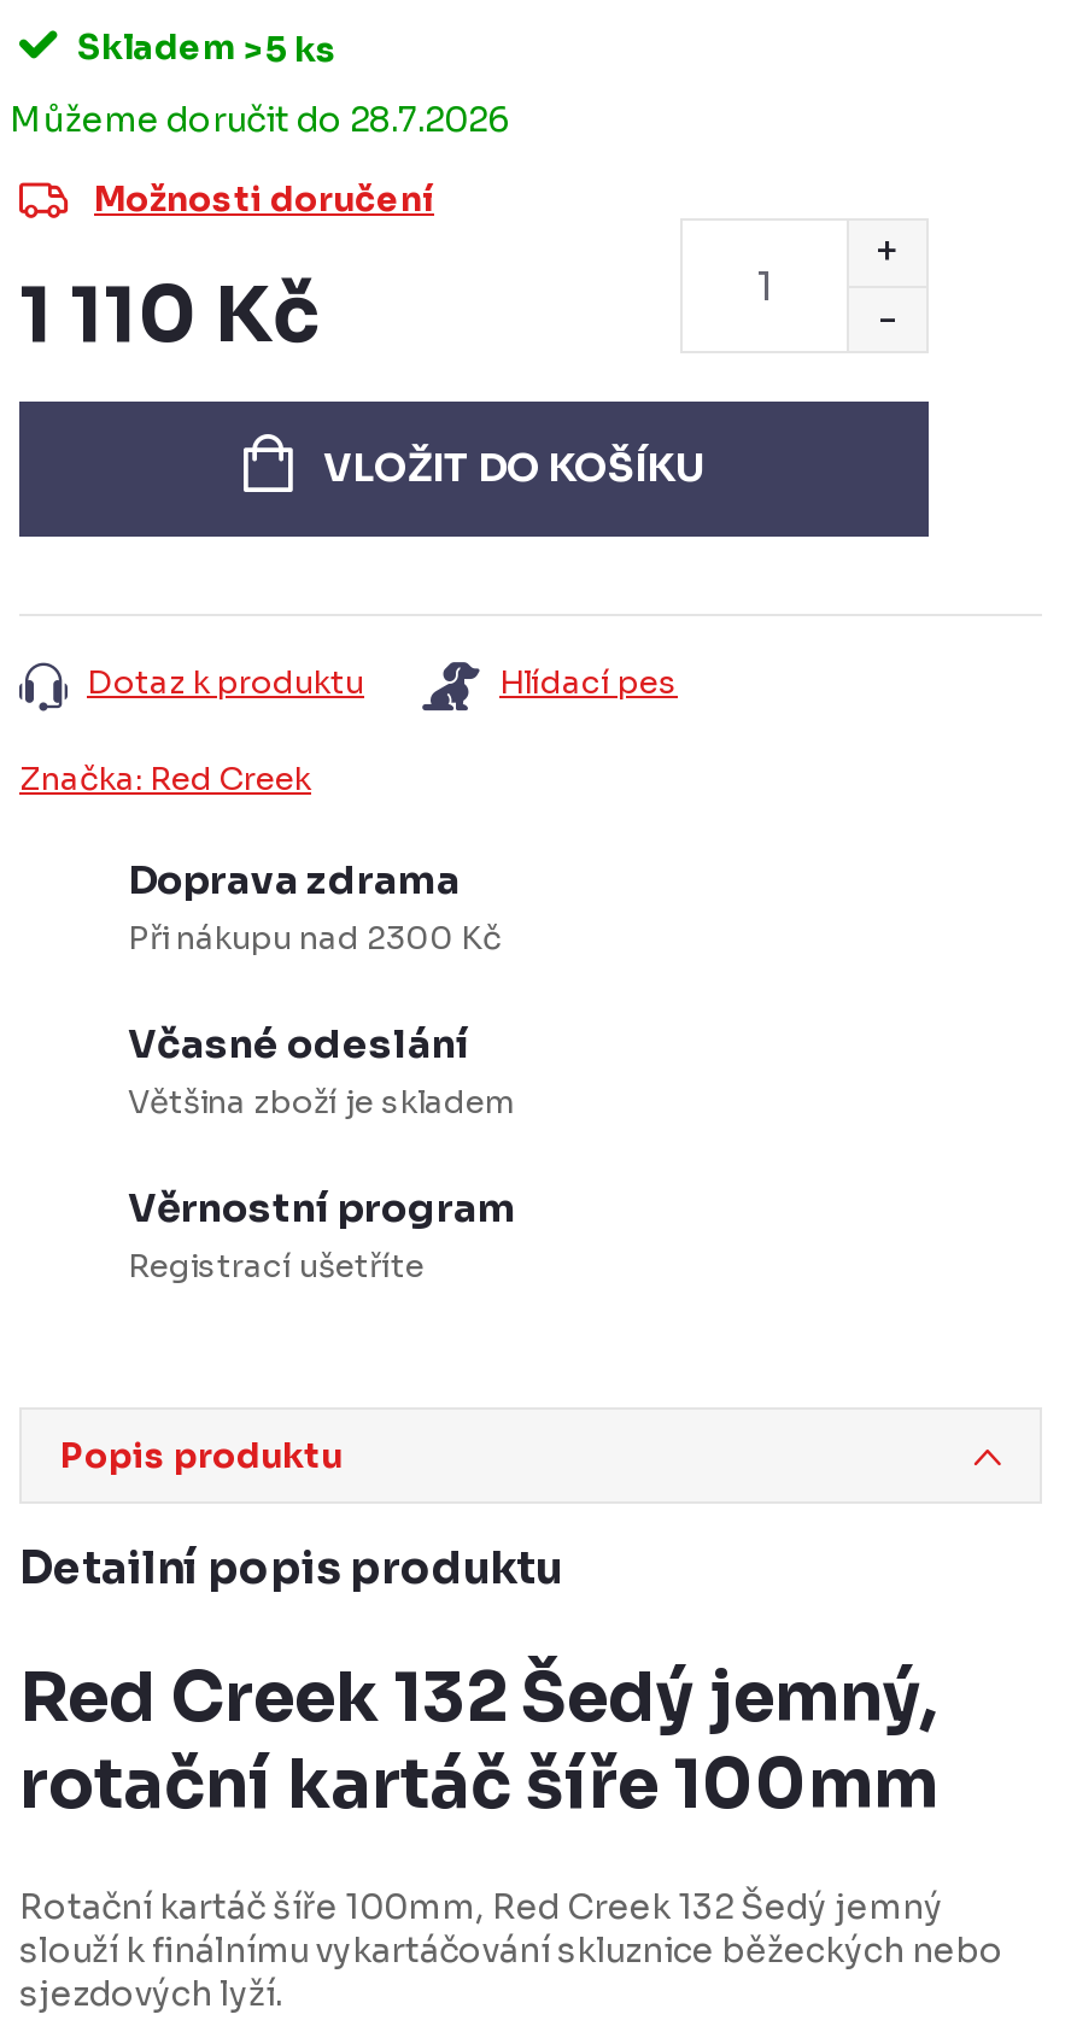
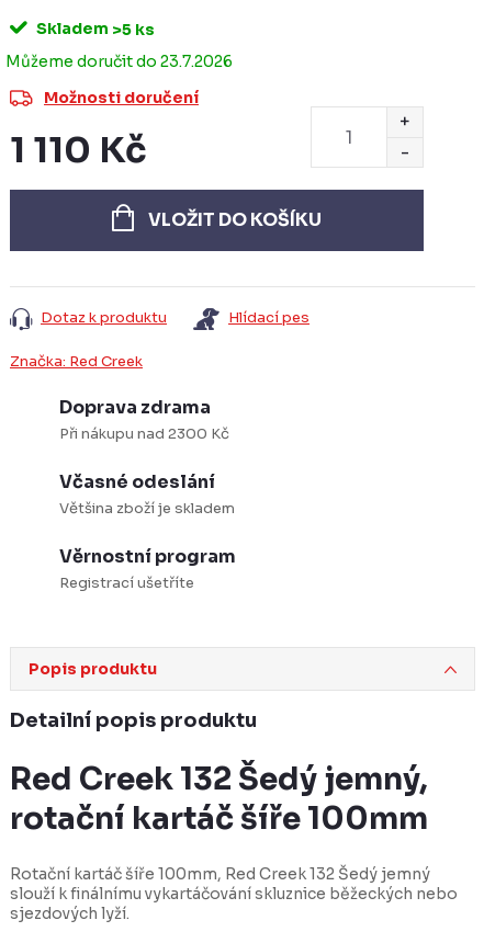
- 28.7.2026
+ 23.7.2026
